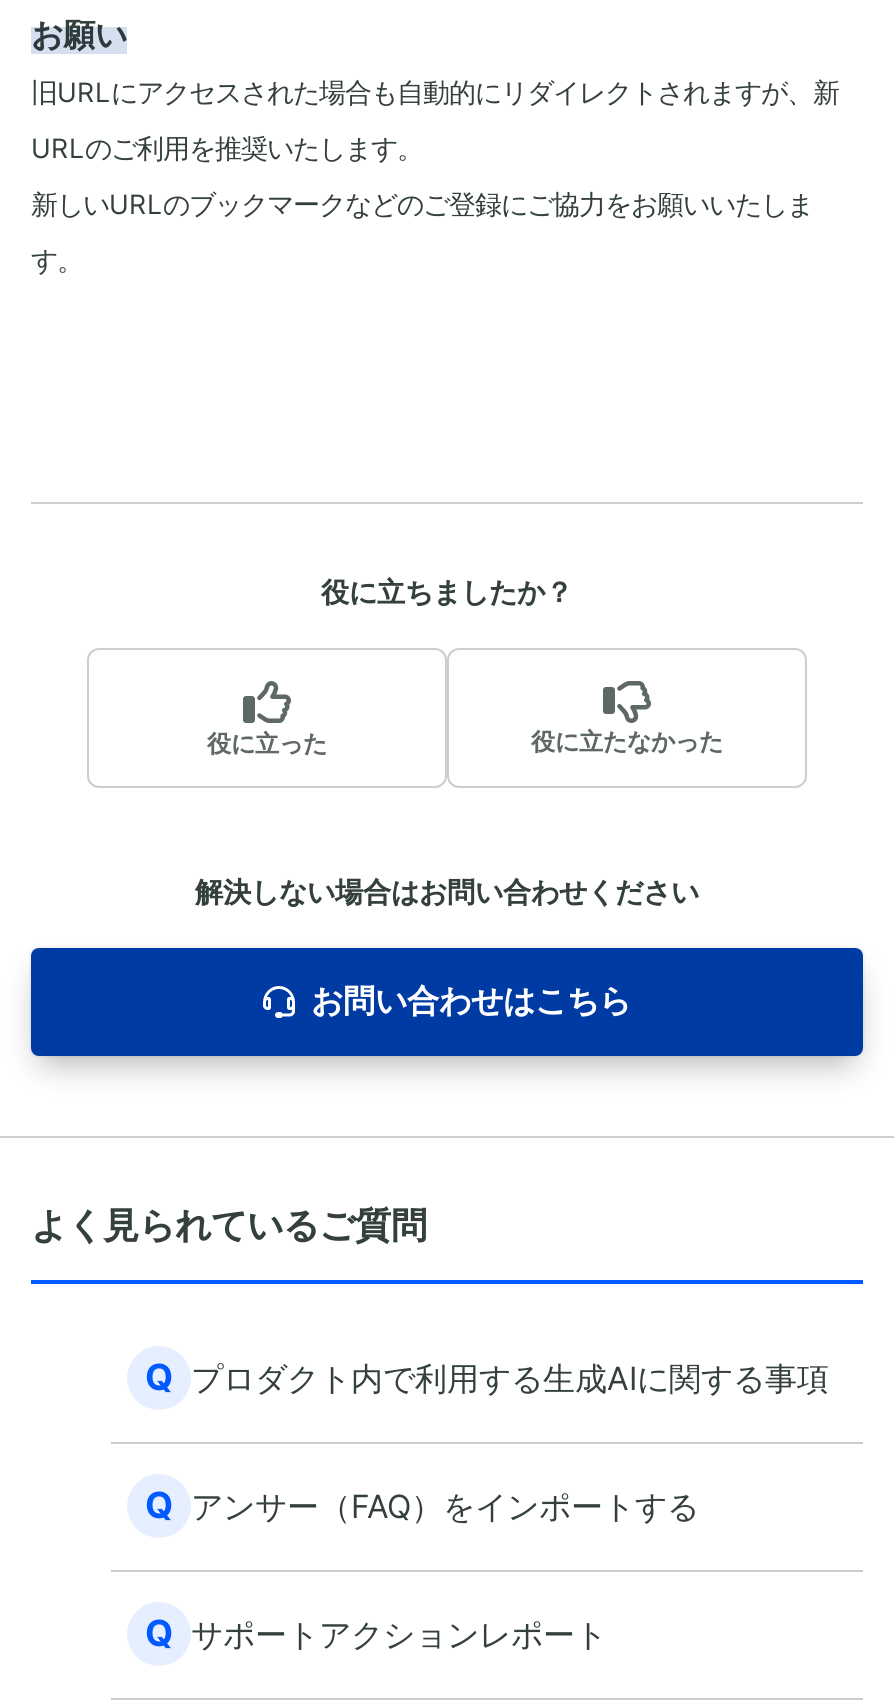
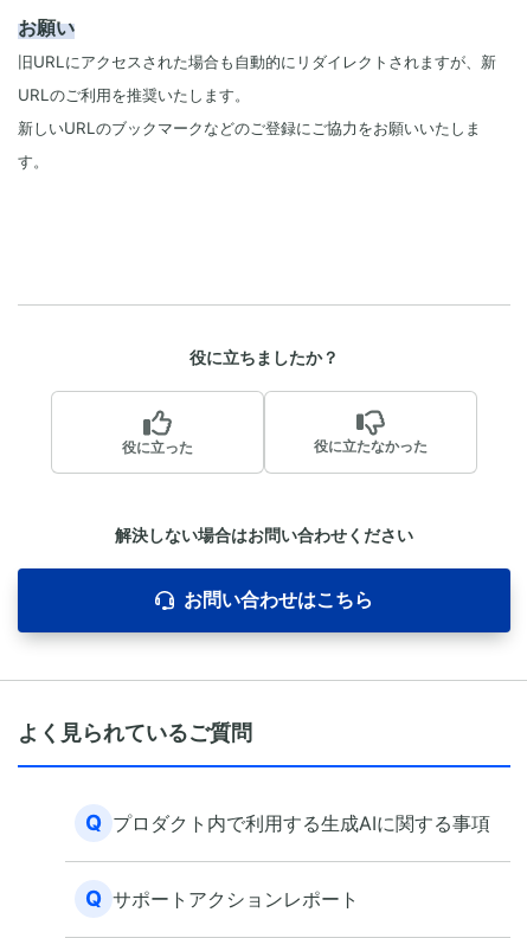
- Q アンサー（FAQ）をインポートする
